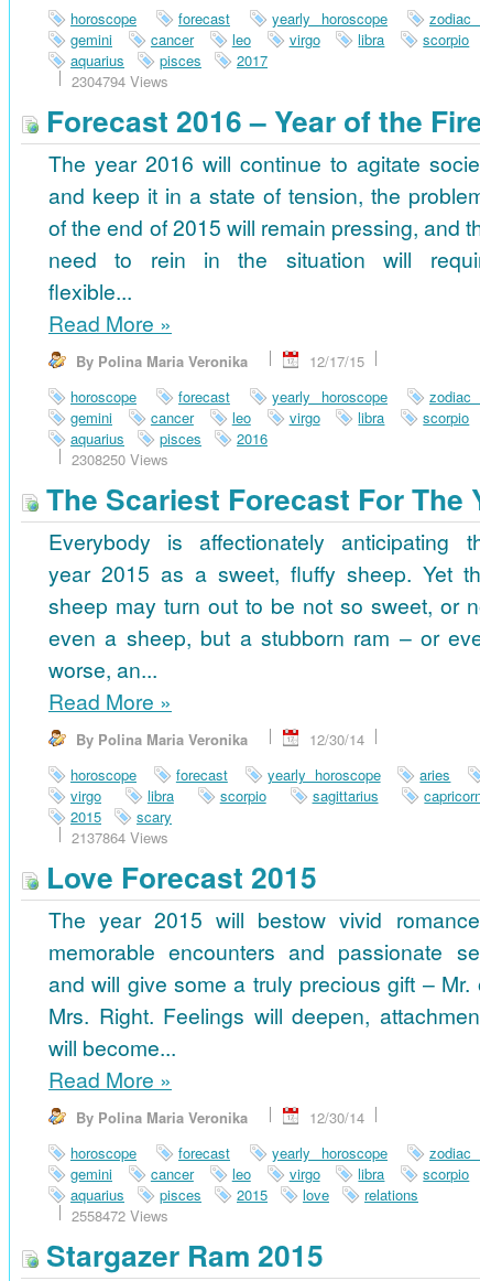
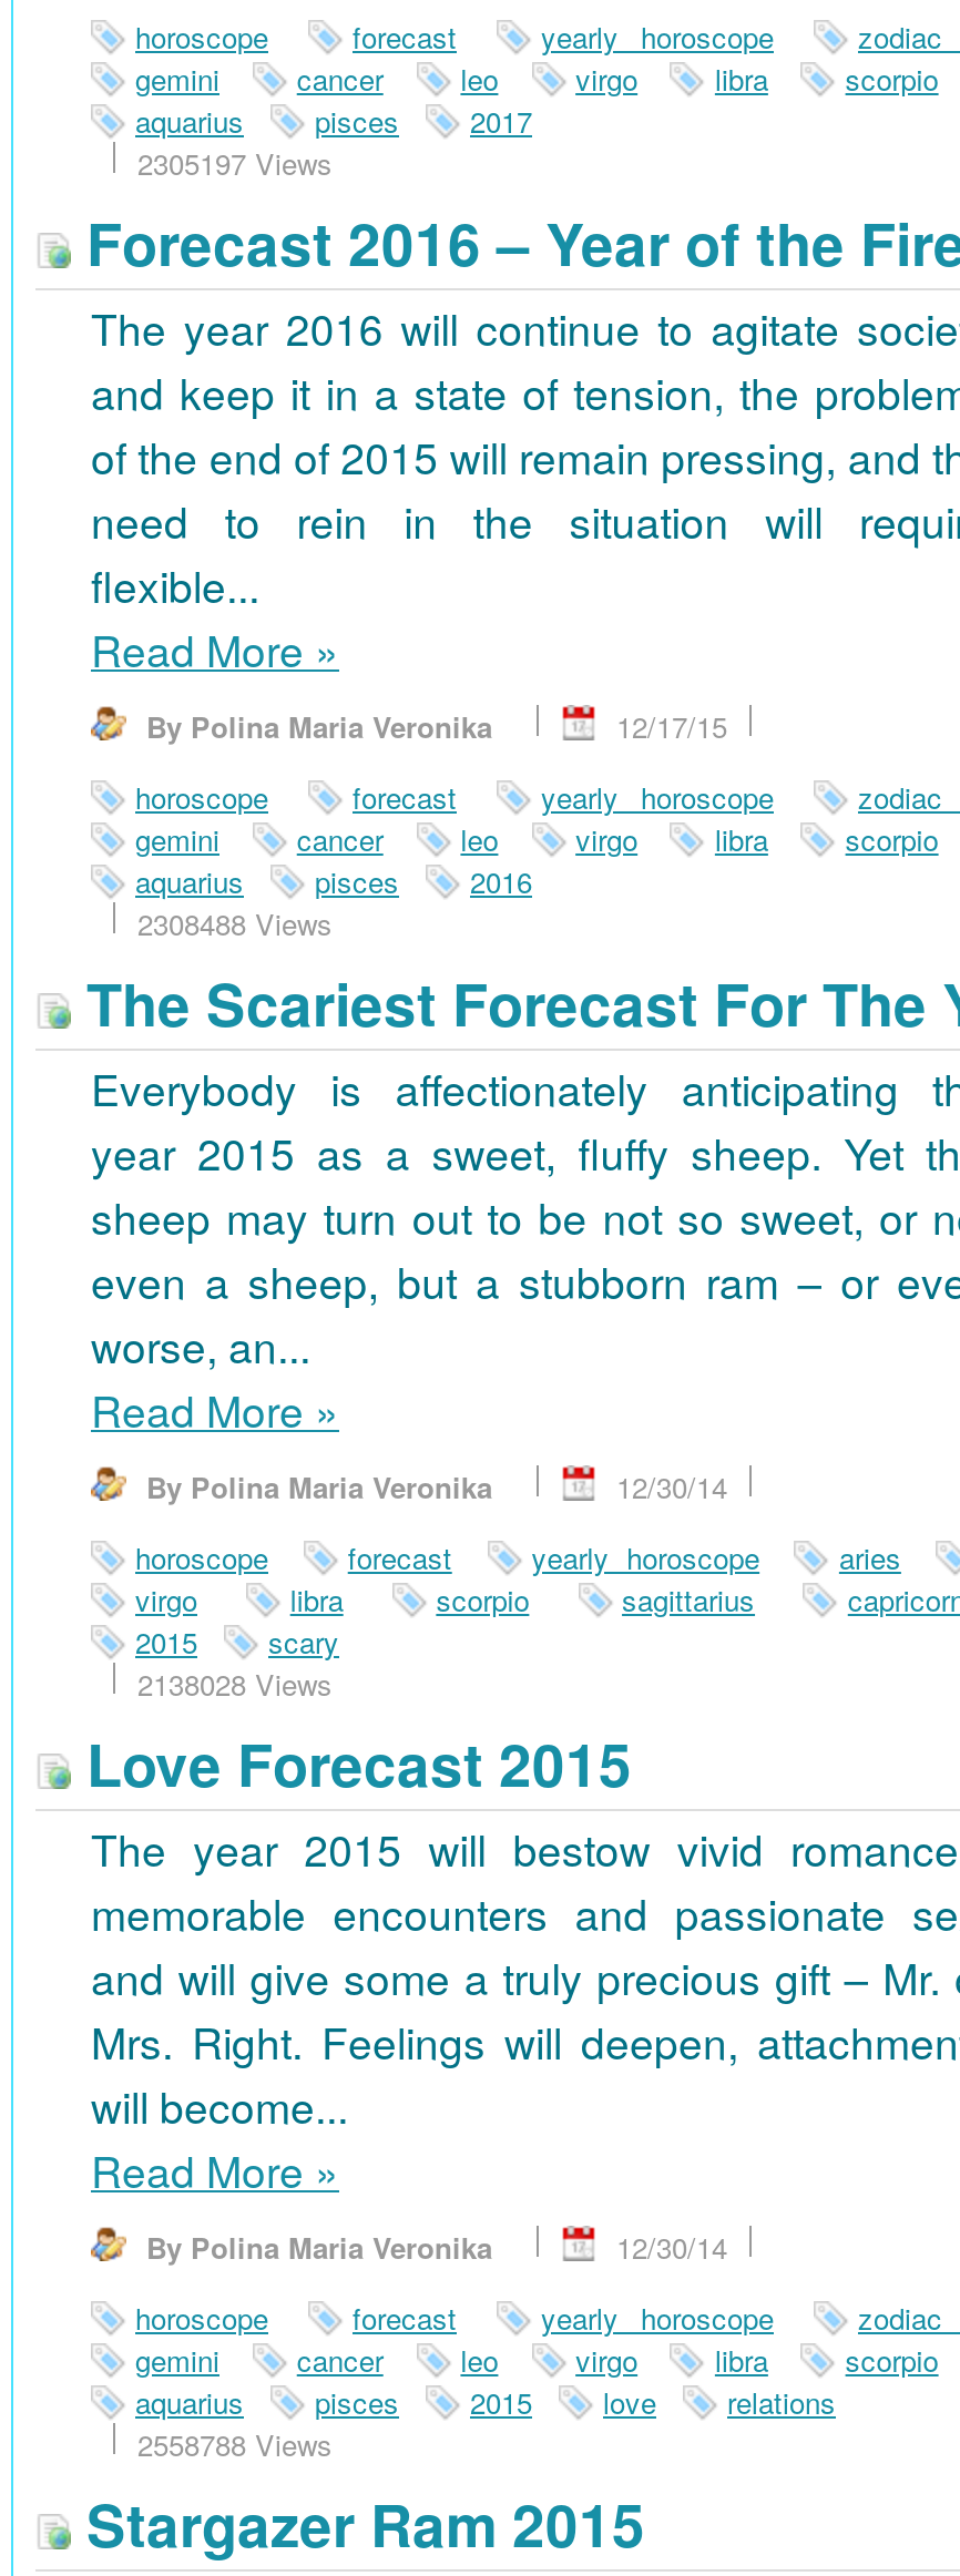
- 2304794 Views
+ 2305197 Views

- 2308250 Views
+ 2308488 Views

- 2137864 Views
+ 2138028 Views

- 2558472 Views
+ 2558788 Views
